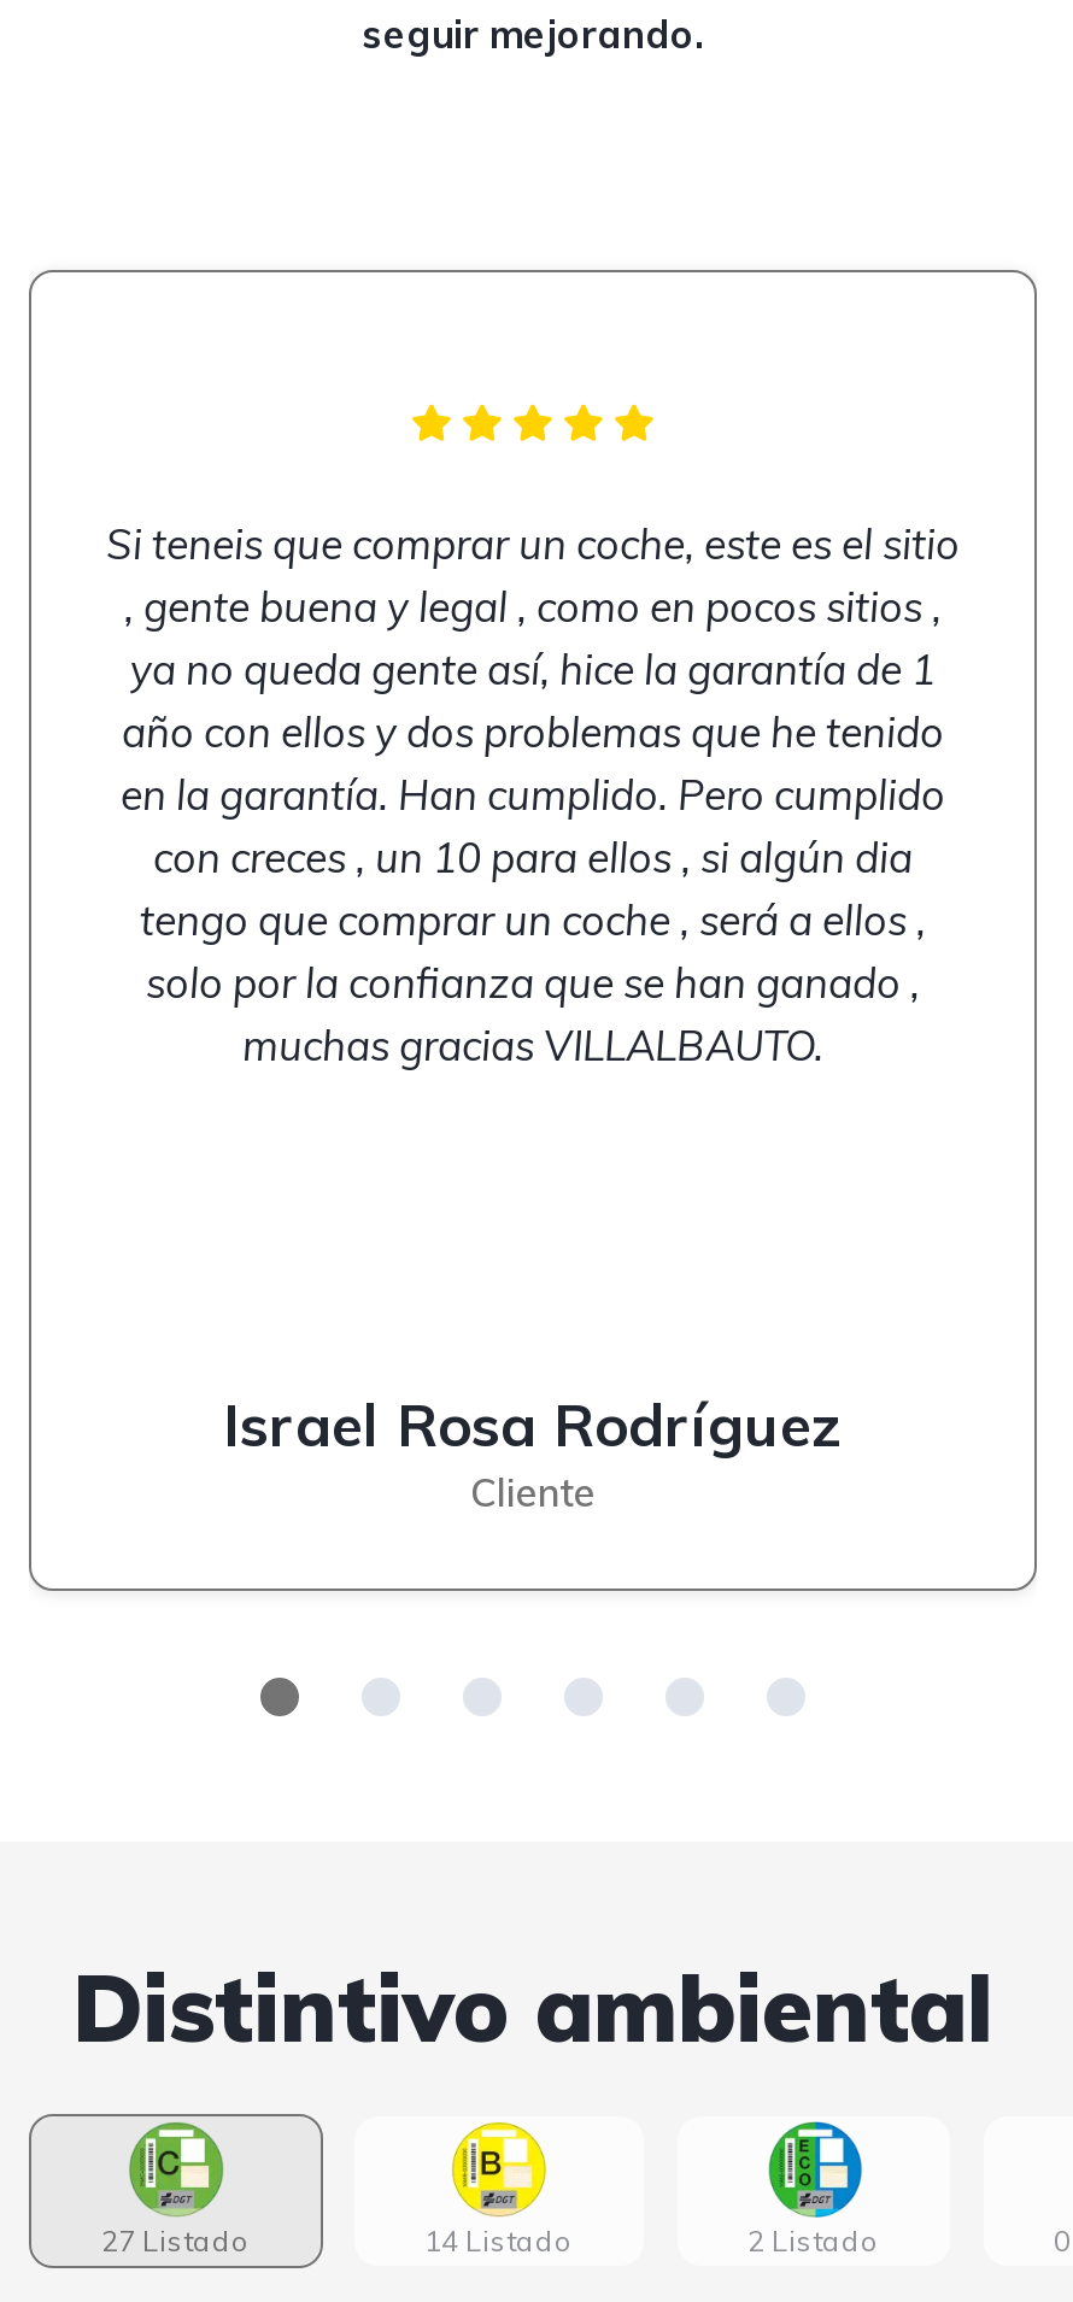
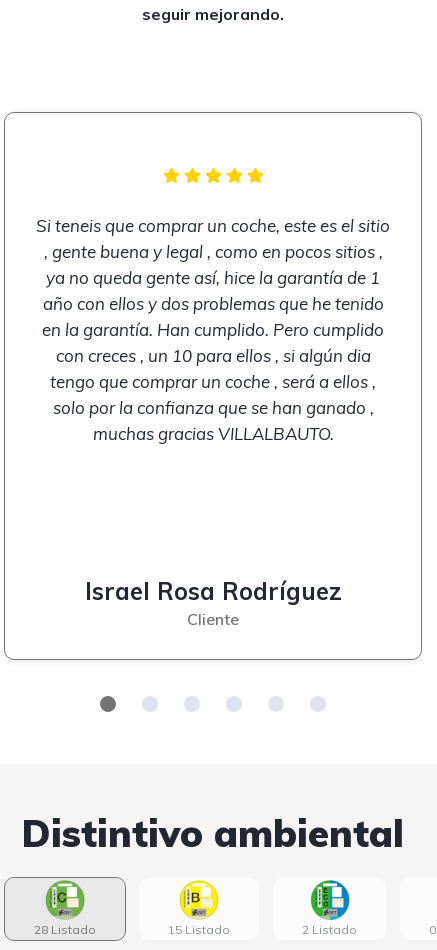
- 27 Listado
+ 28 Listado

- 14 Listado
+ 15 Listado
